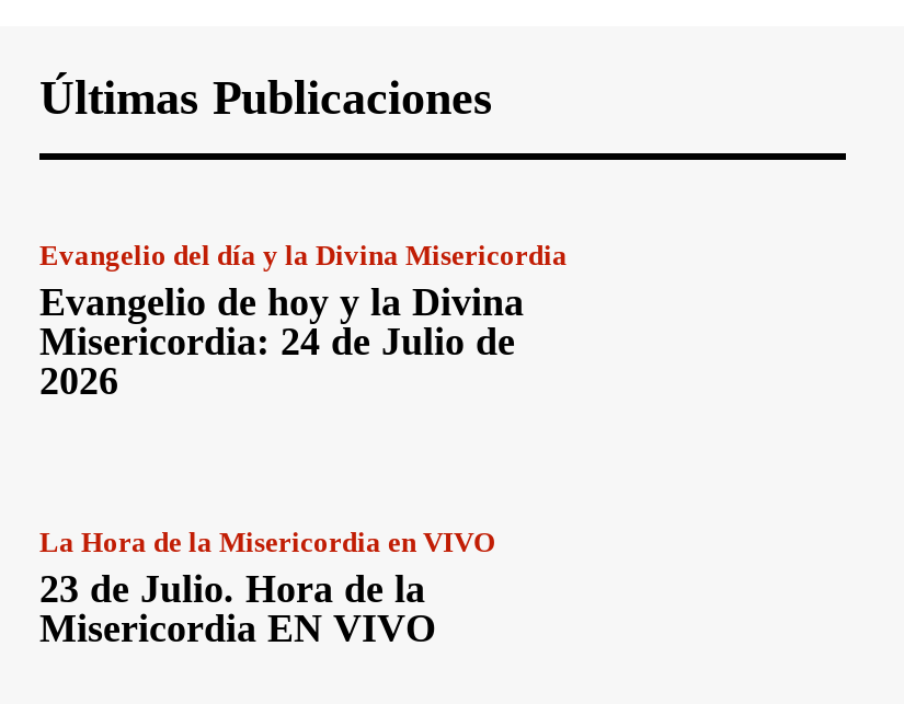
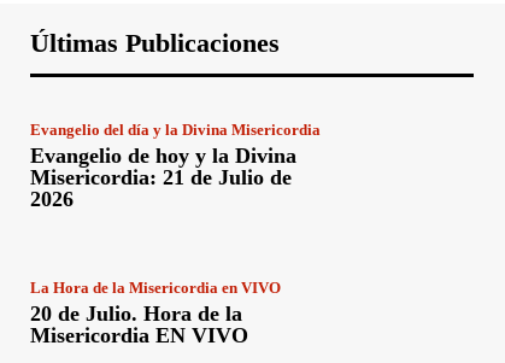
- Misericordia: 24 de Julio de
+ Misericordia: 21 de Julio de

- 23 de Julio. Hora de la
+ 20 de Julio. Hora de la
